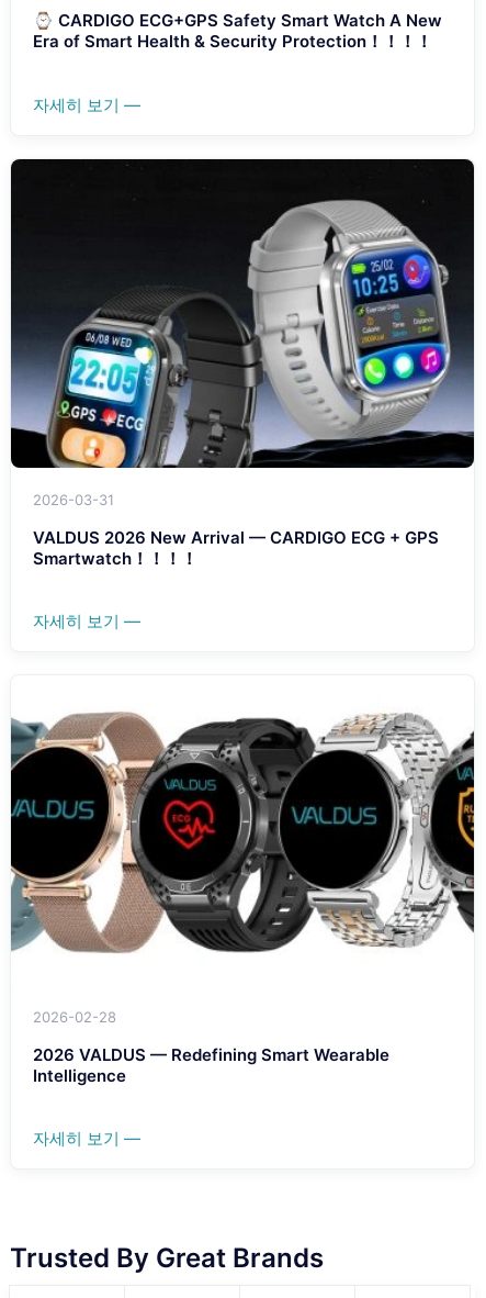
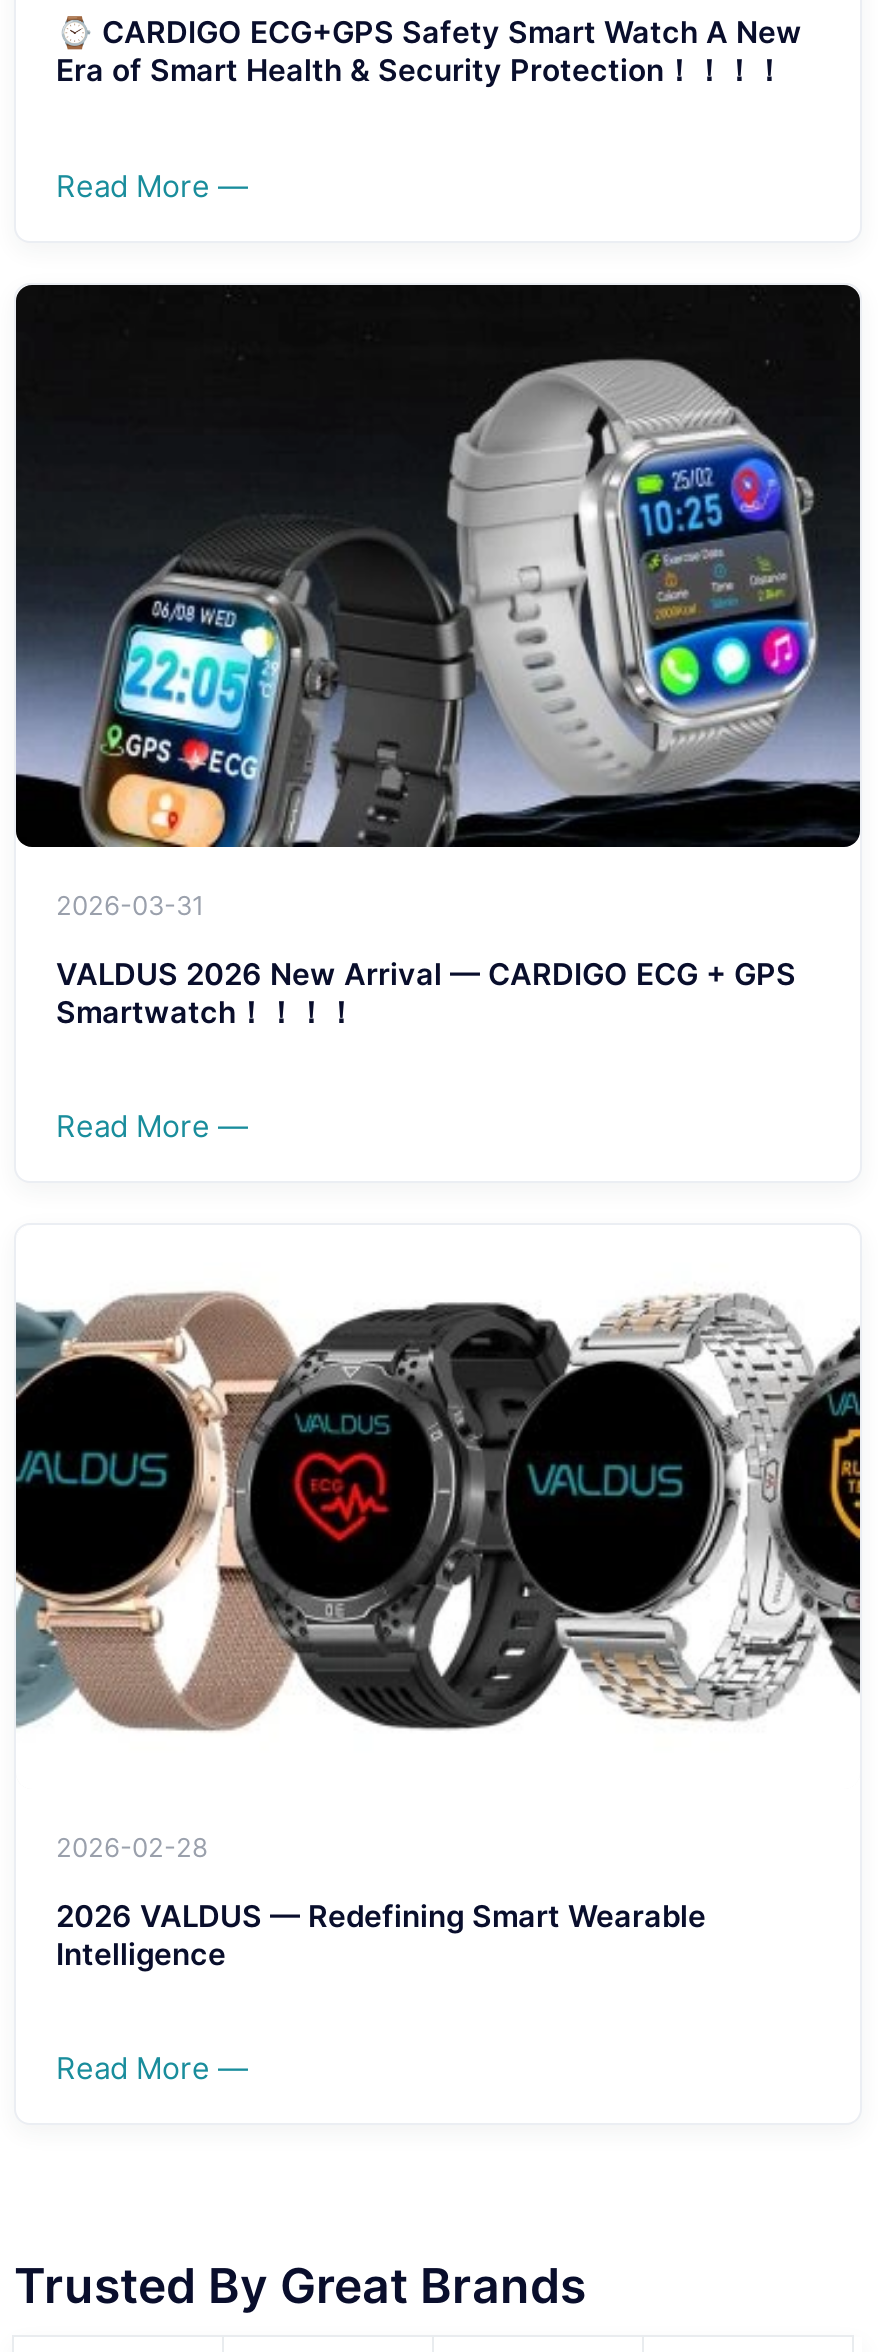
- 자세히 보기 —
+ Read More —

- 자세히 보기 —
+ Read More —

- 자세히 보기 —
+ Read More —
